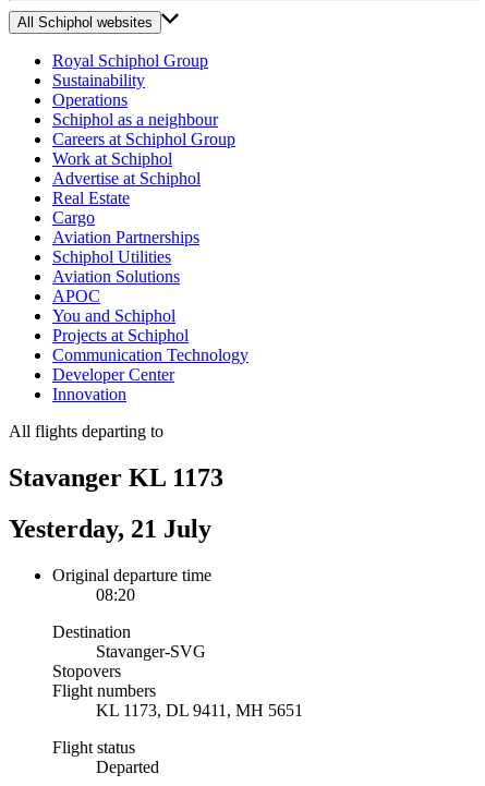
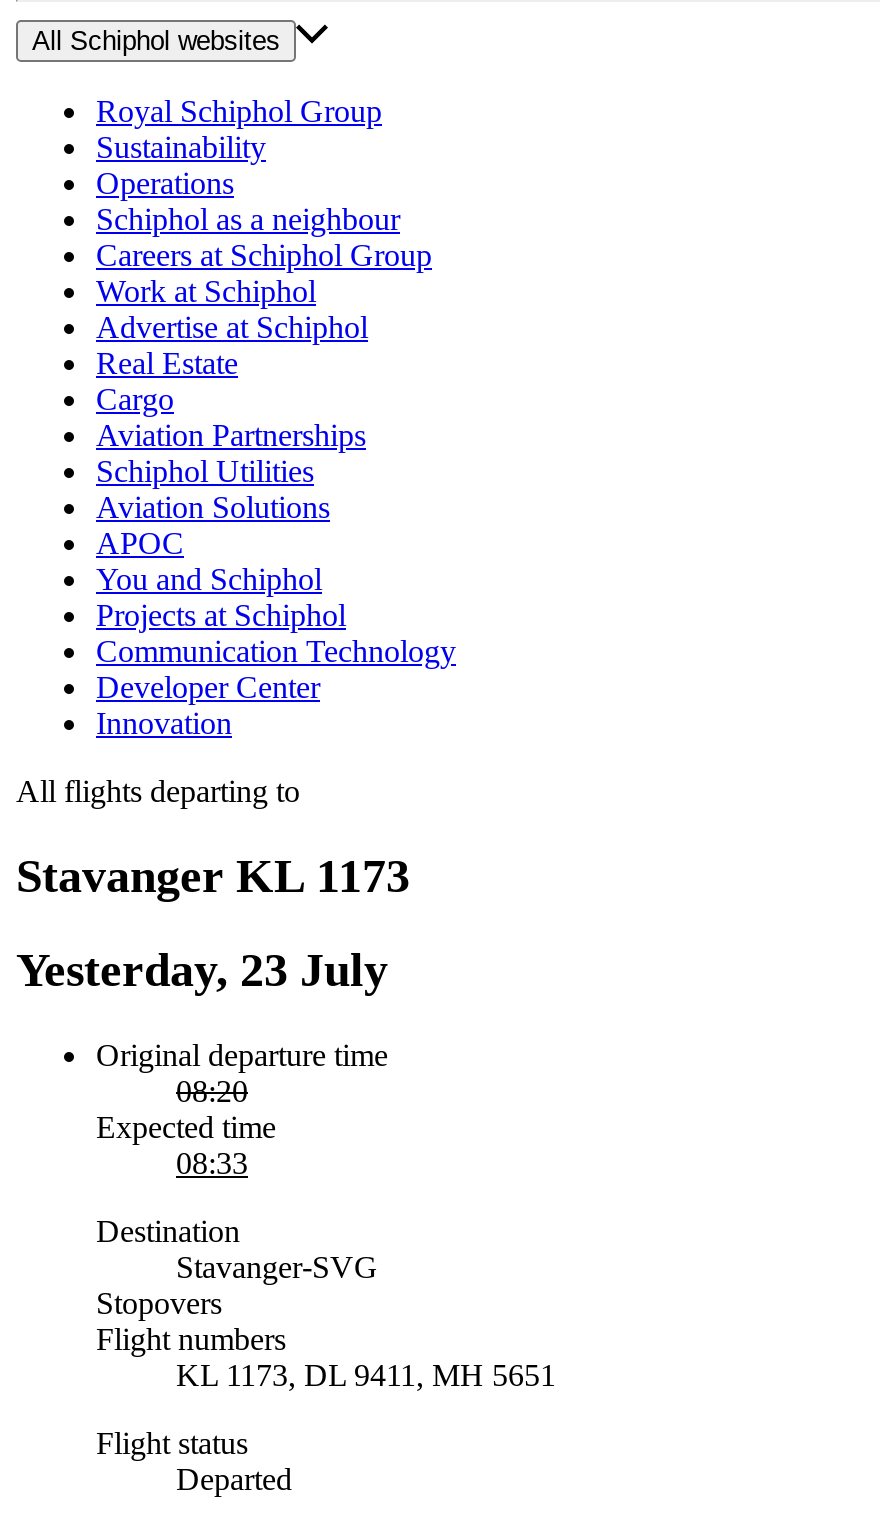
- Yesterday, 21 July
+ Yesterday, 23 July

+ Expected time
+ 08:33
